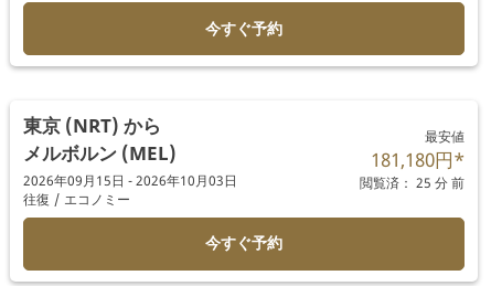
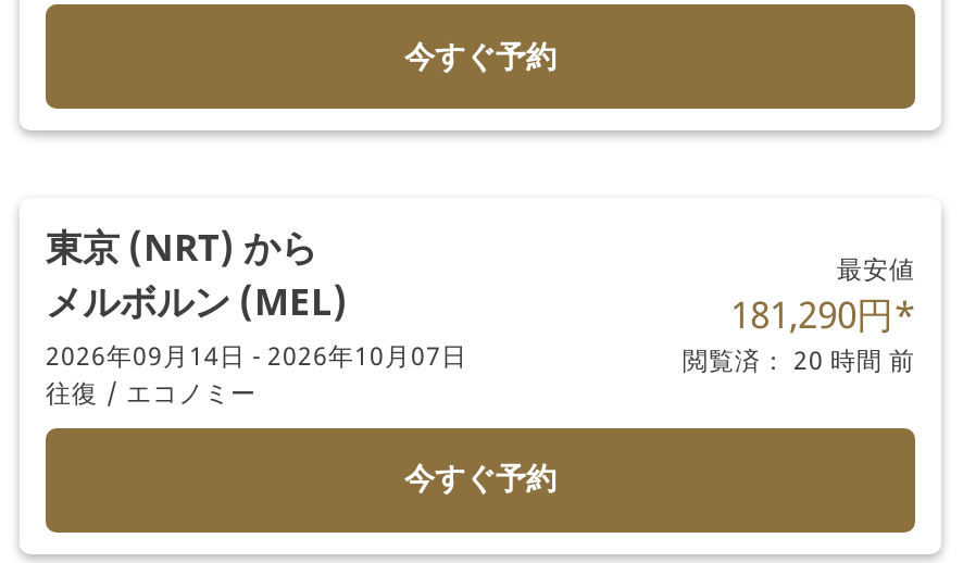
- 181,180円*
- 閲覧済： 25 分 前
+ 181,290円*
+ 閲覧済： 20 時間 前

- 2026年09月15日 - 2026年10月03日
+ 2026年09月14日 - 2026年10月07日
